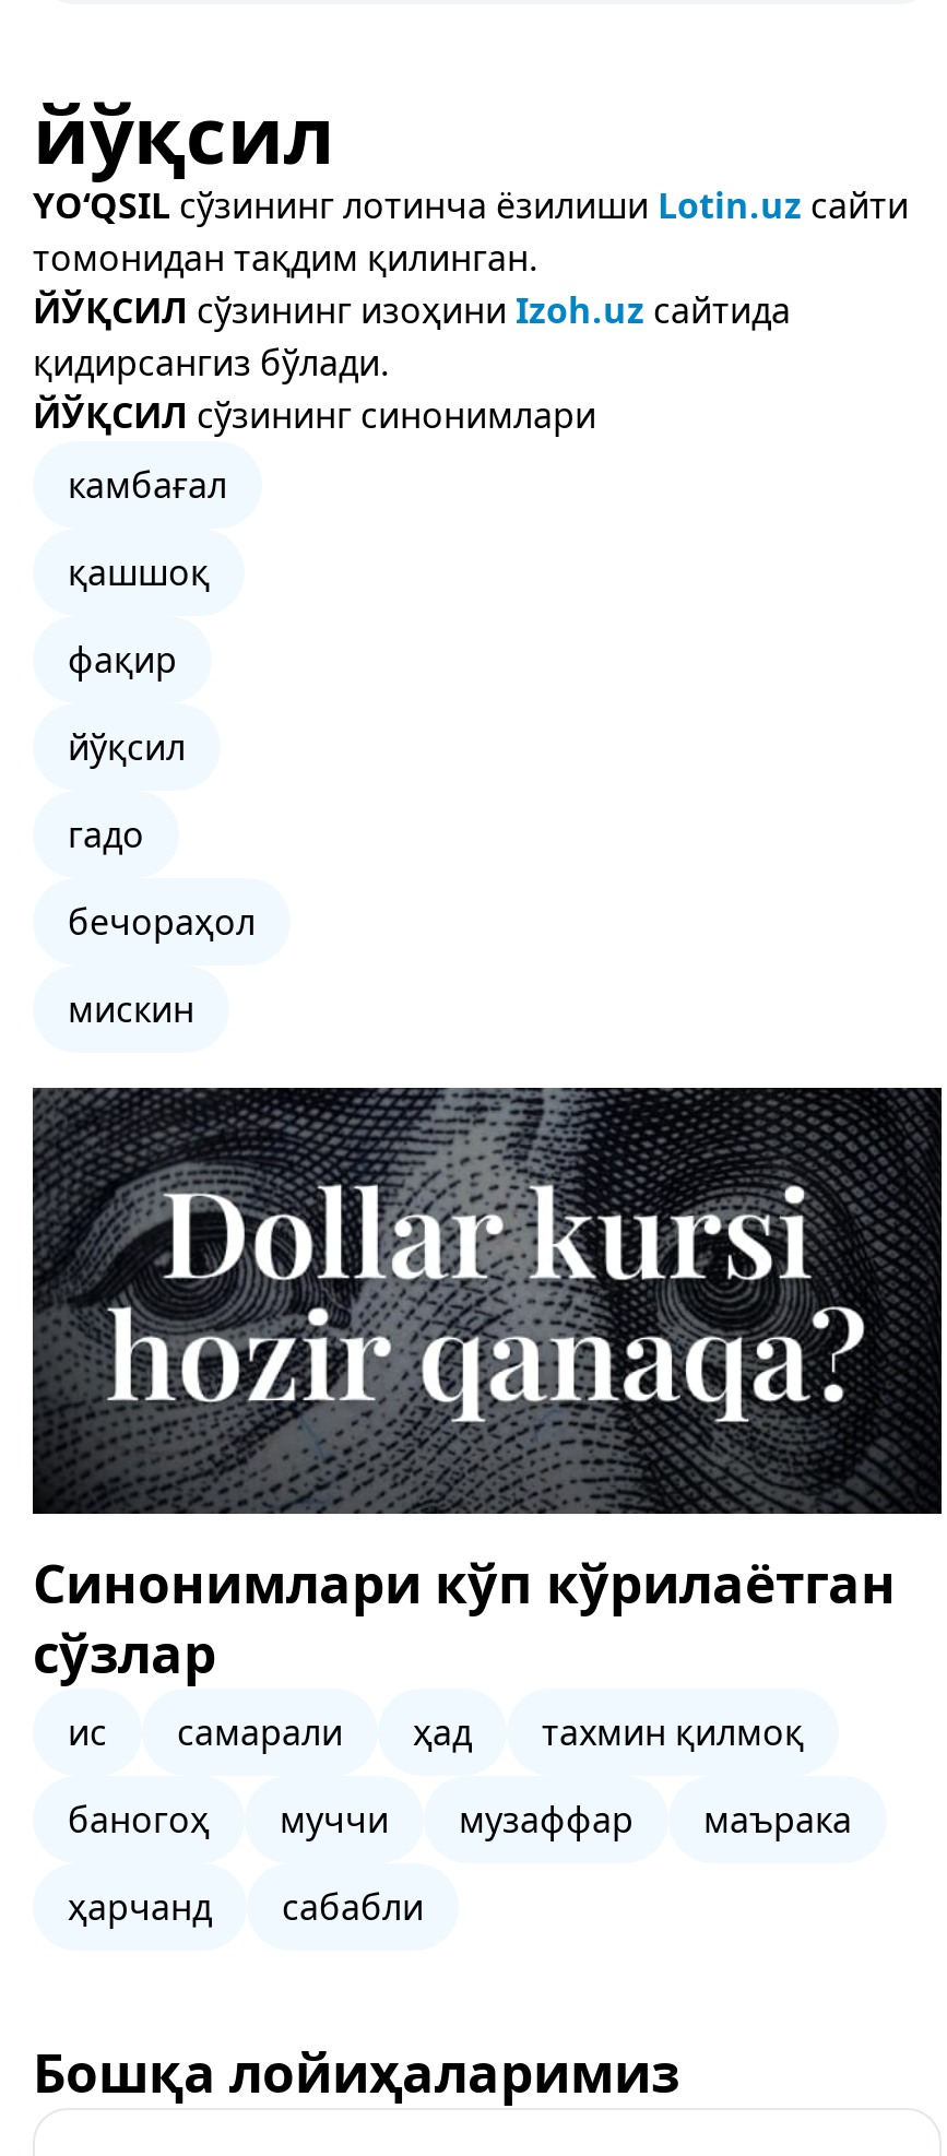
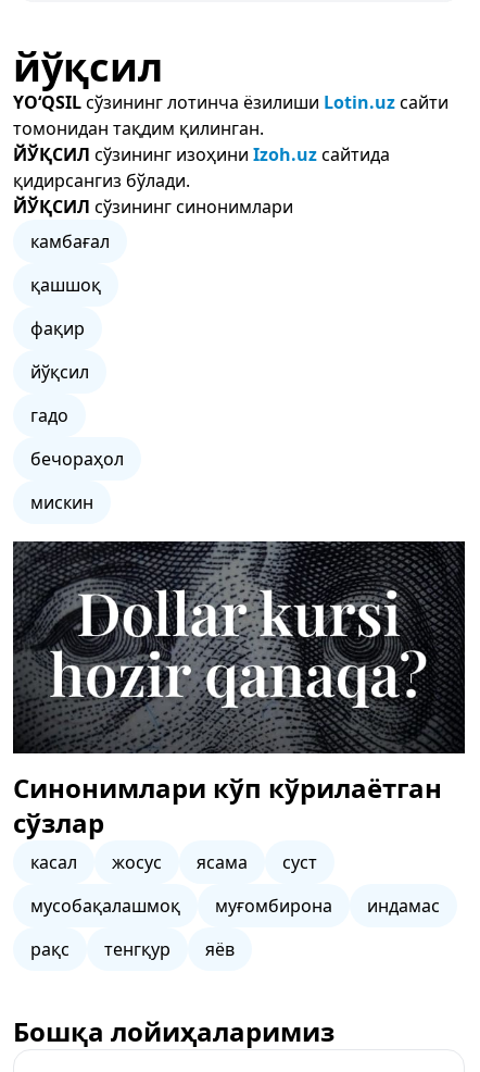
- ис
- самарали
- ҳад
- тахмин қилмоқ
+ касал
+ жосус
+ ясама
+ суст

- баногоҳ
- муччи
- музаффар
- маърака
+ мусобақалашмоқ
+ муғомбирона
+ индамас

- ҳарчанд
- сабабли
+ рақс
+ тенгқур
+ яёв
